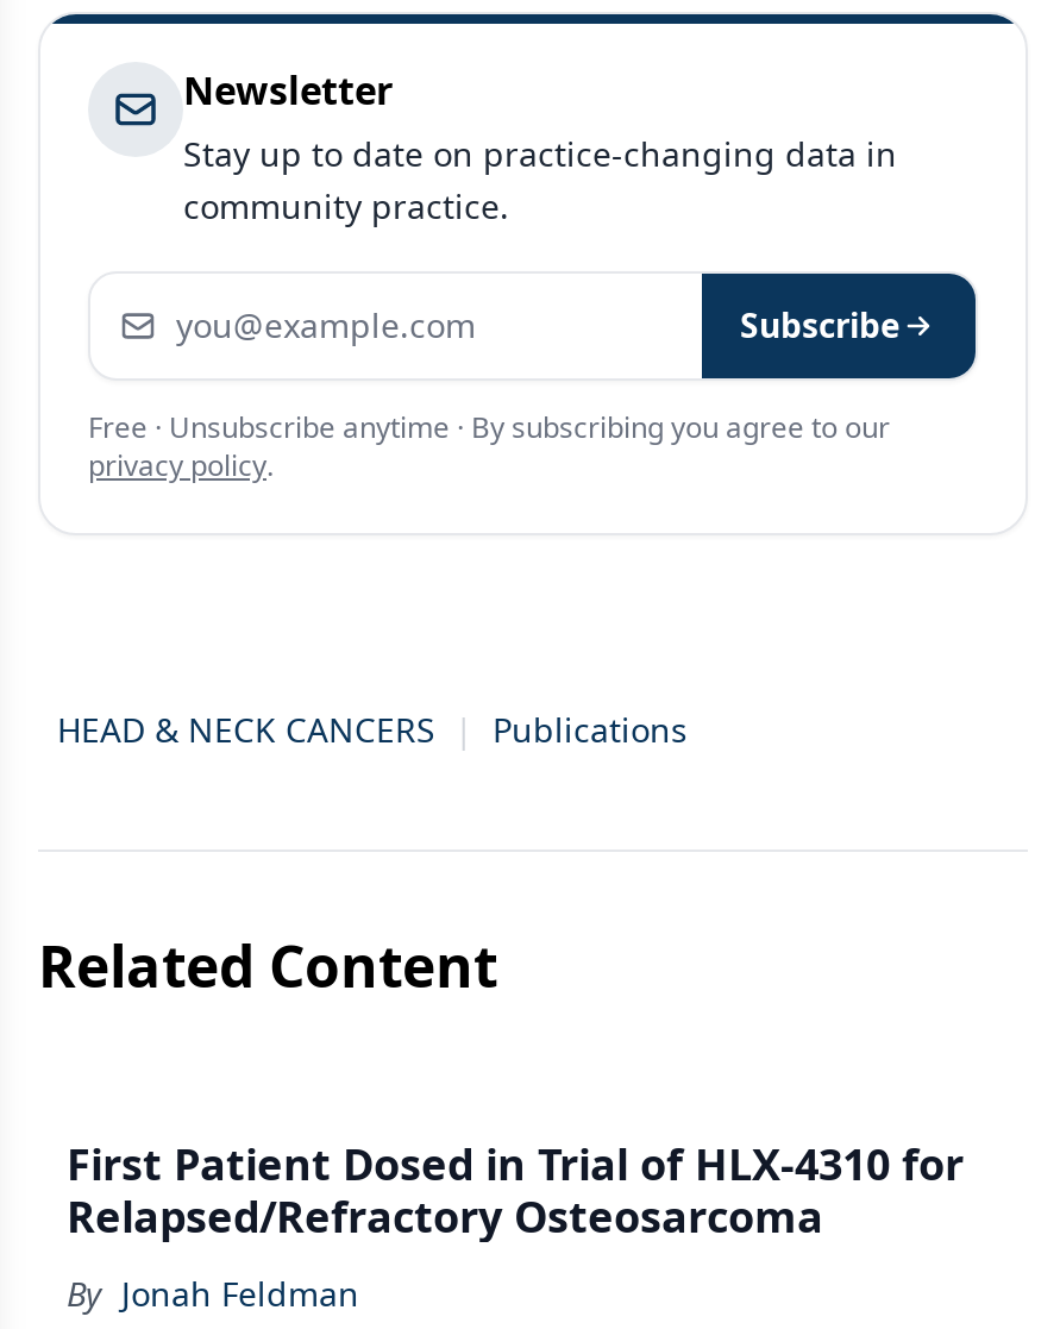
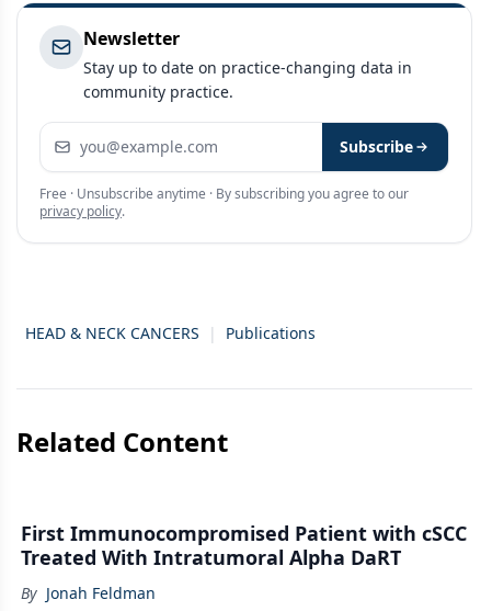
- First Patient Dosed in Trial of HLX-4310 for
- Relapsed/Refractory Osteosarcoma
+ First Immunocompromised Patient with cSCC
+ Treated With Intratumoral Alpha DaRT
